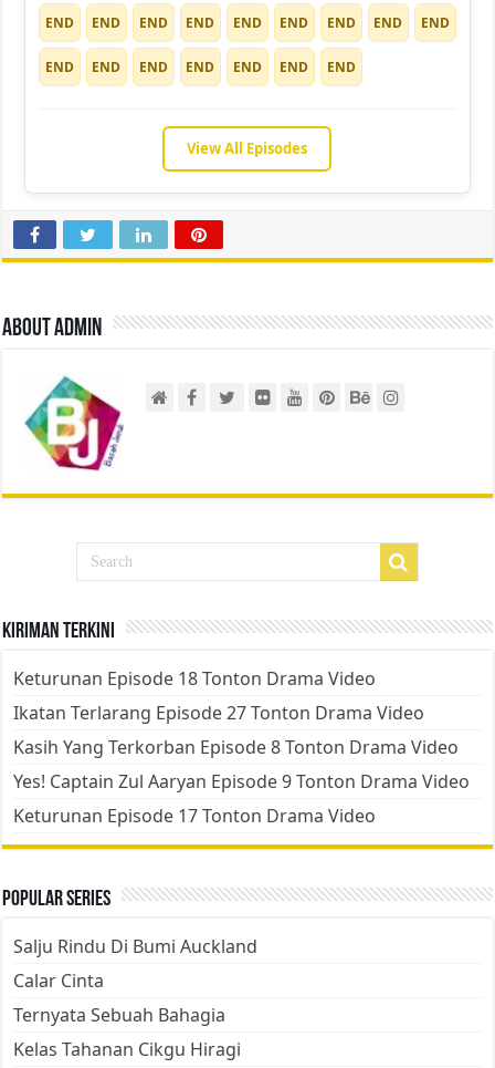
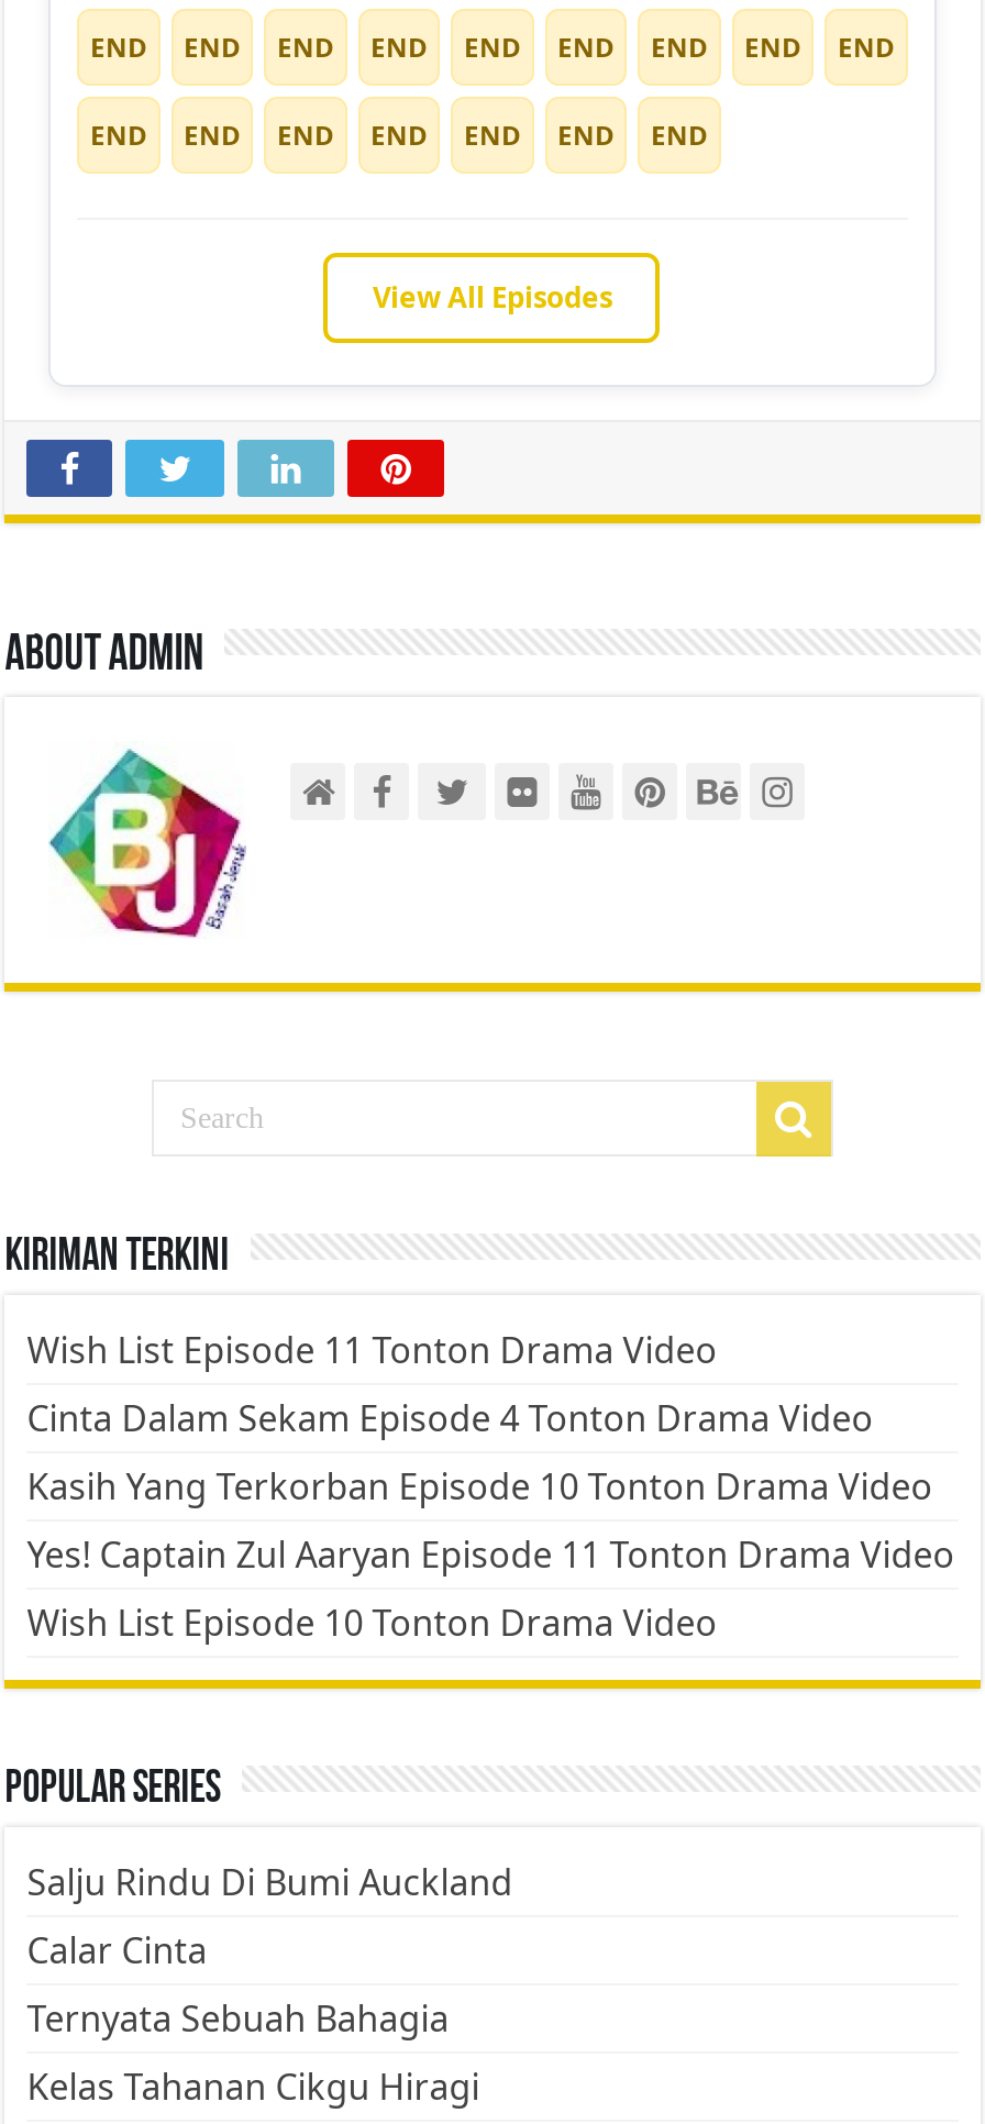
- Keturunan Episode 18 Tonton Drama Video
- Ikatan Terlarang Episode 27 Tonton Drama Video
- Kasih Yang Terkorban Episode 8 Tonton Drama Video
- Yes! Captain Zul Aaryan Episode 9 Tonton Drama Video
- Keturunan Episode 17 Tonton Drama Video
+ Wish List Episode 11 Tonton Drama Video
+ Cinta Dalam Sekam Episode 4 Tonton Drama Video
+ Kasih Yang Terkorban Episode 10 Tonton Drama Video
+ Yes! Captain Zul Aaryan Episode 11 Tonton Drama Video
+ Wish List Episode 10 Tonton Drama Video
